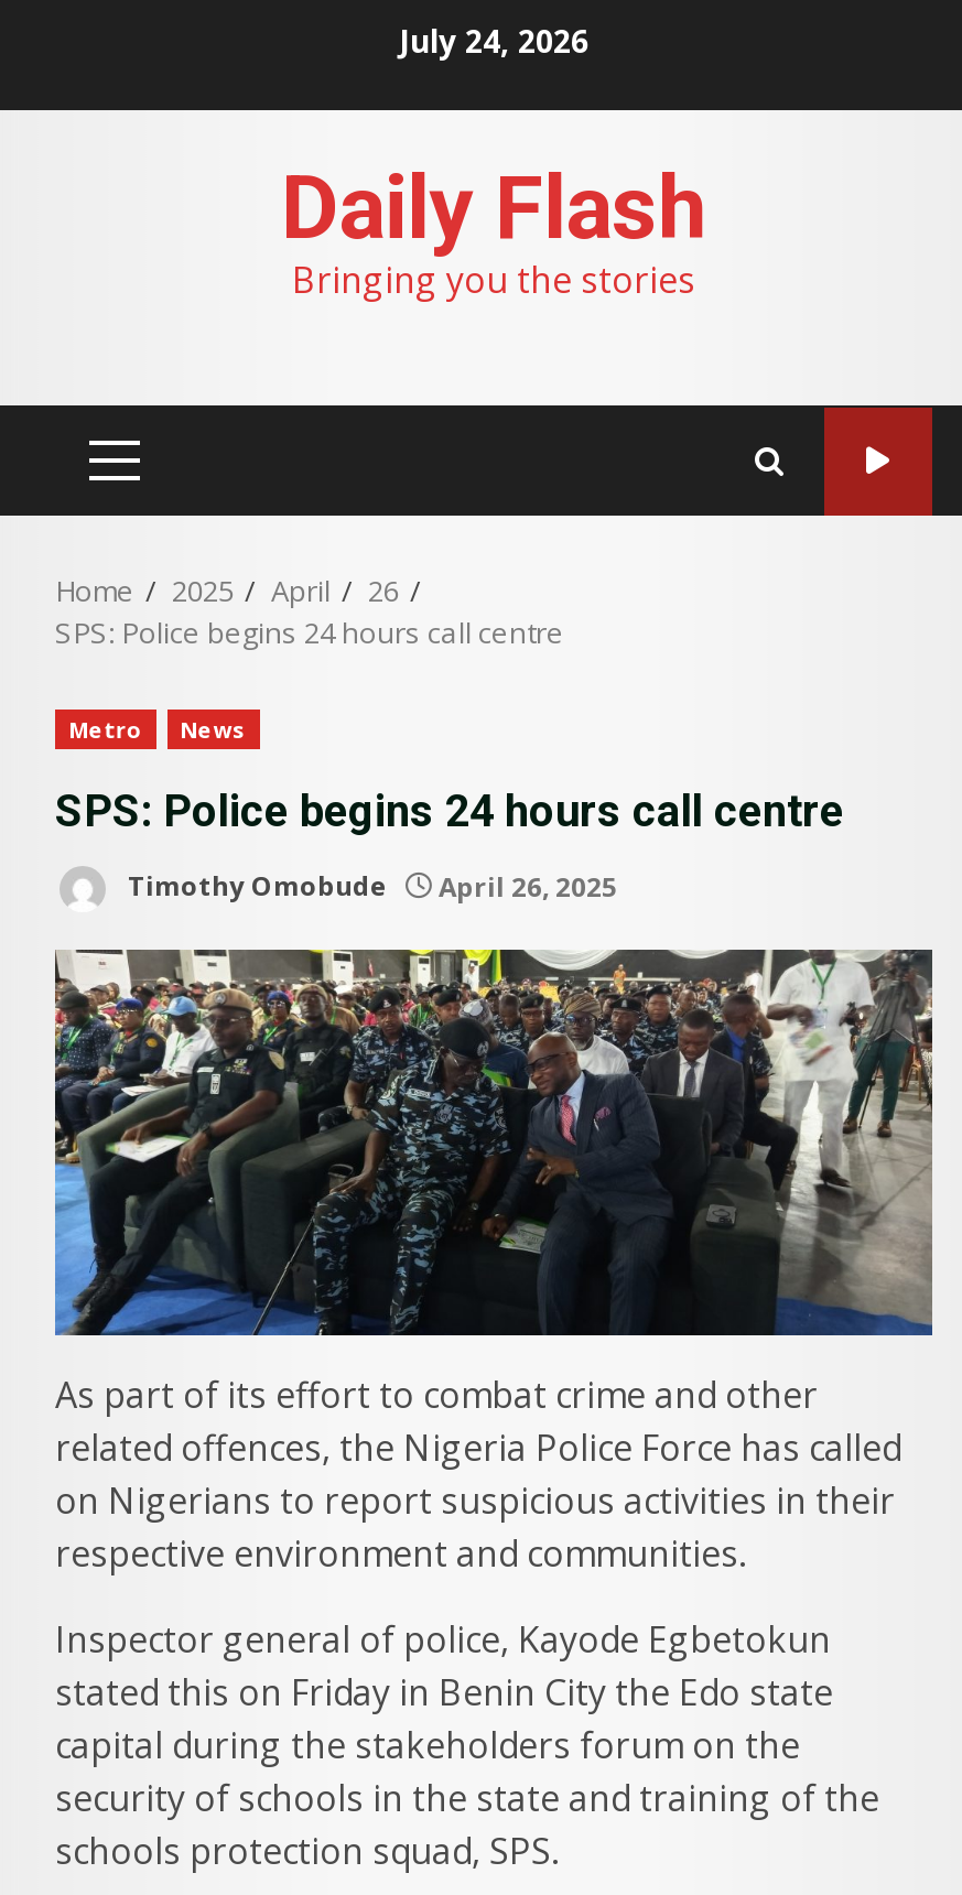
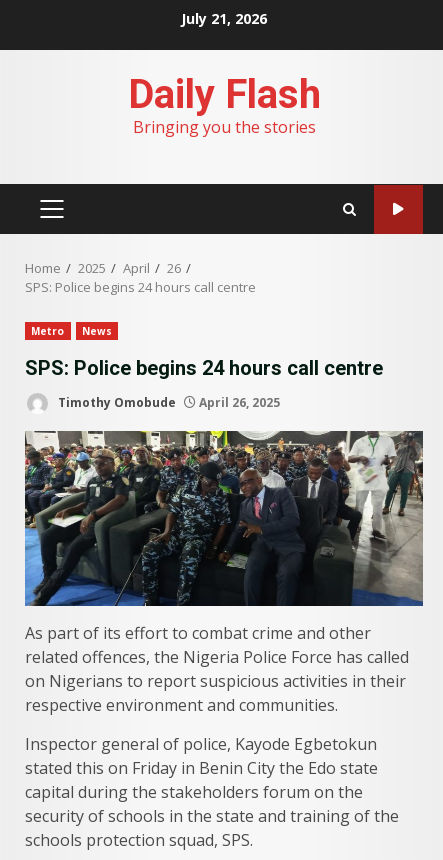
- July 24, 2026
+ July 21, 2026
